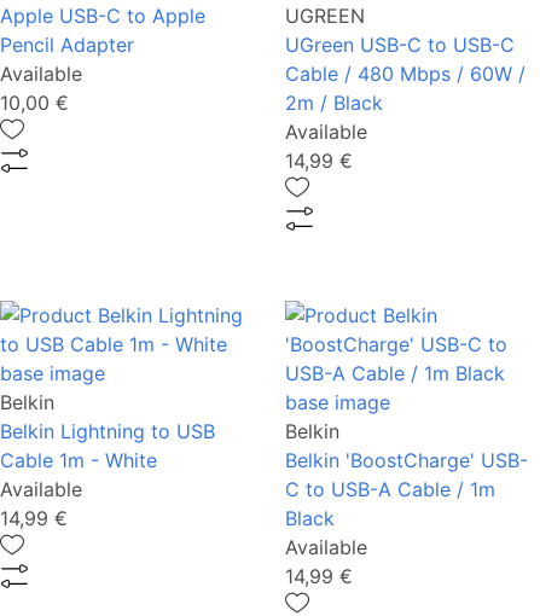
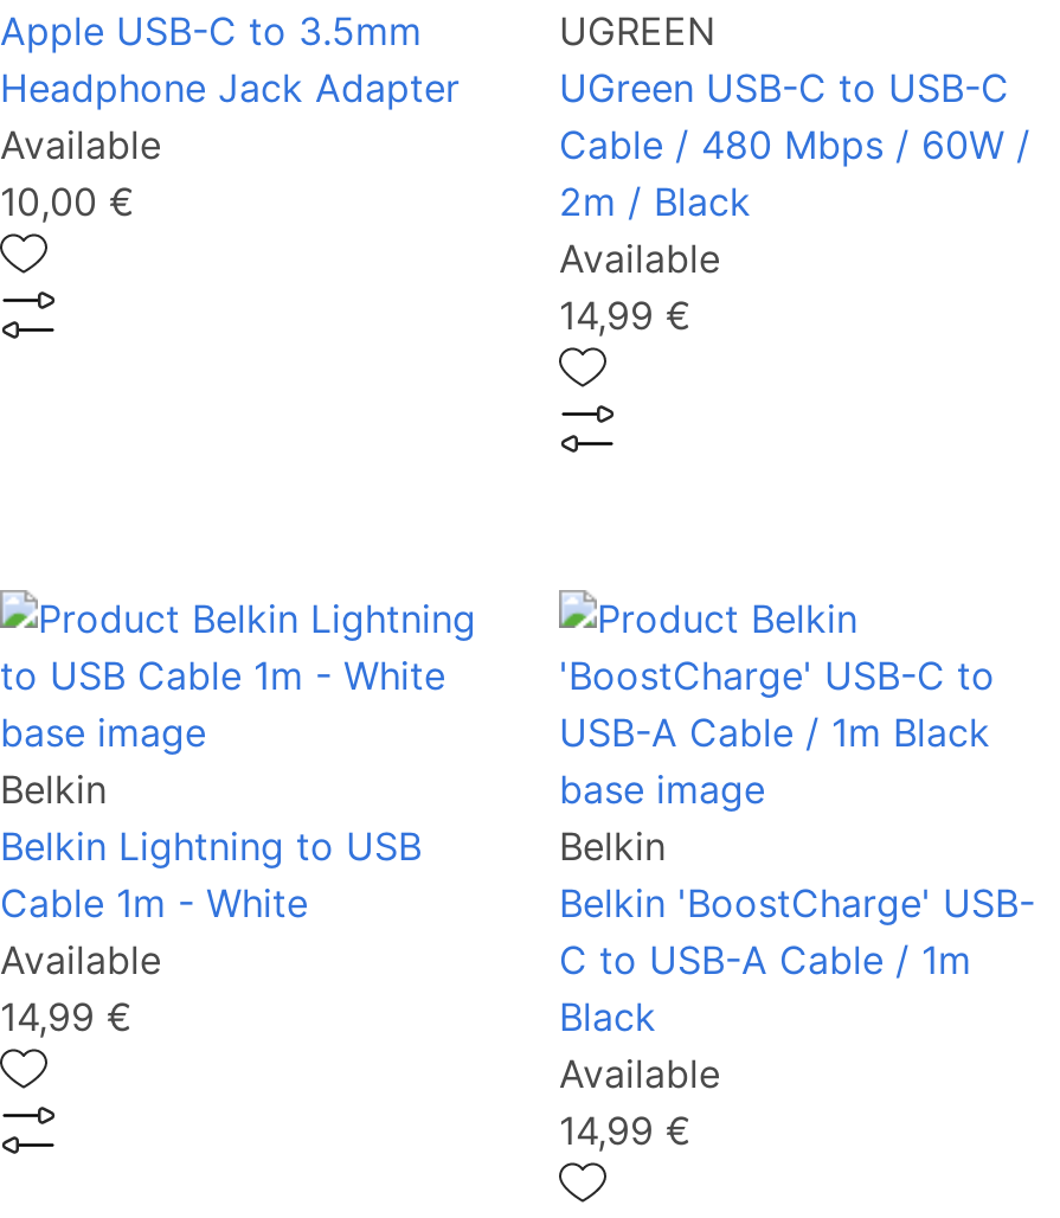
- Apple USB-C to Apple
- Pencil Adapter
+ Apple USB-C to 3.5mm
+ Headphone Jack Adapter
